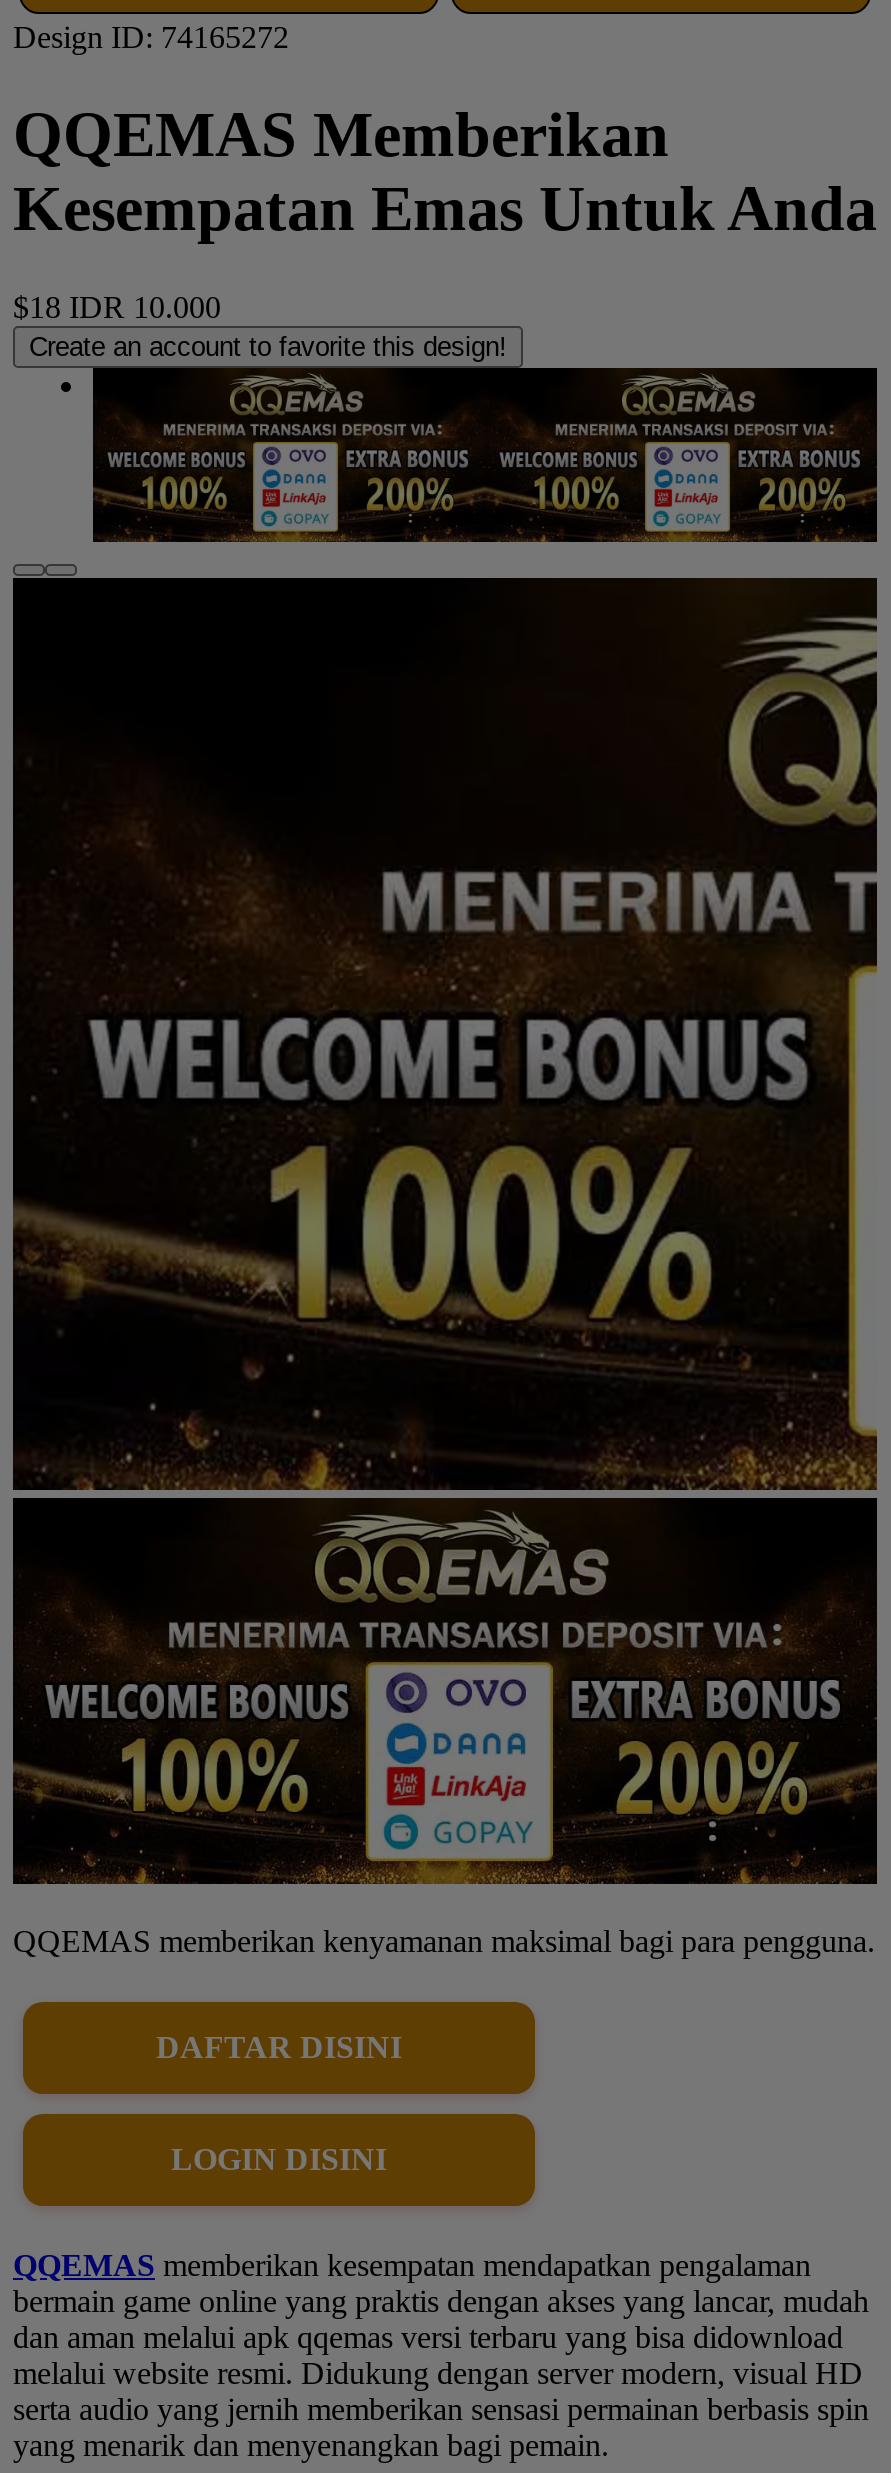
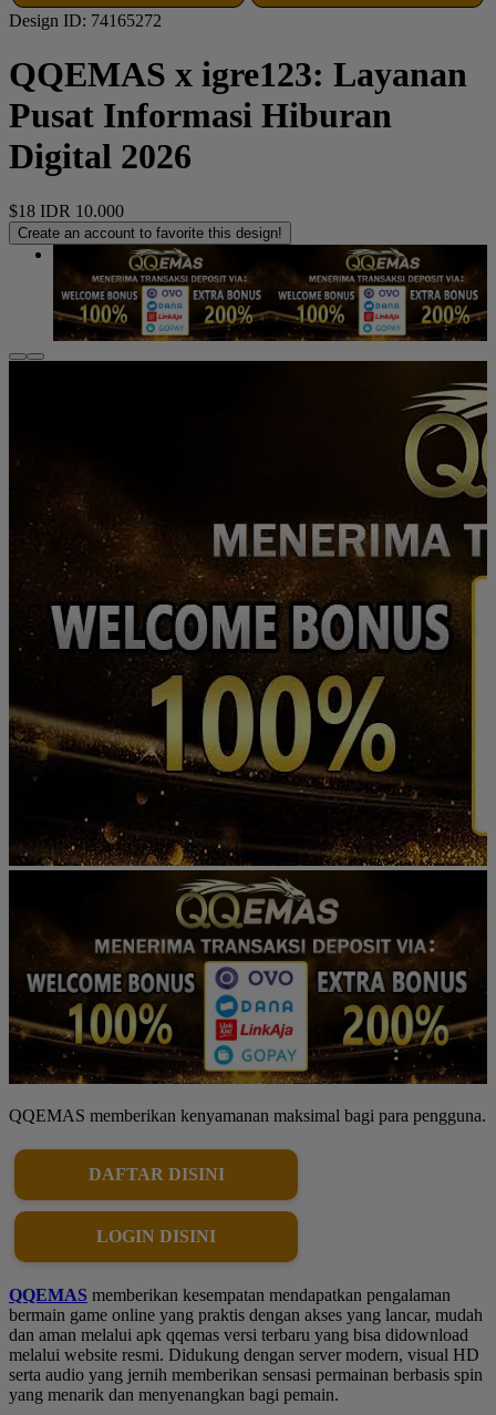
- QQEMAS Memberikan
- Kesempatan Emas Untuk Anda
+ QQEMAS x igre123: Layanan
+ Pusat Informasi Hiburan
+ Digital 2026
